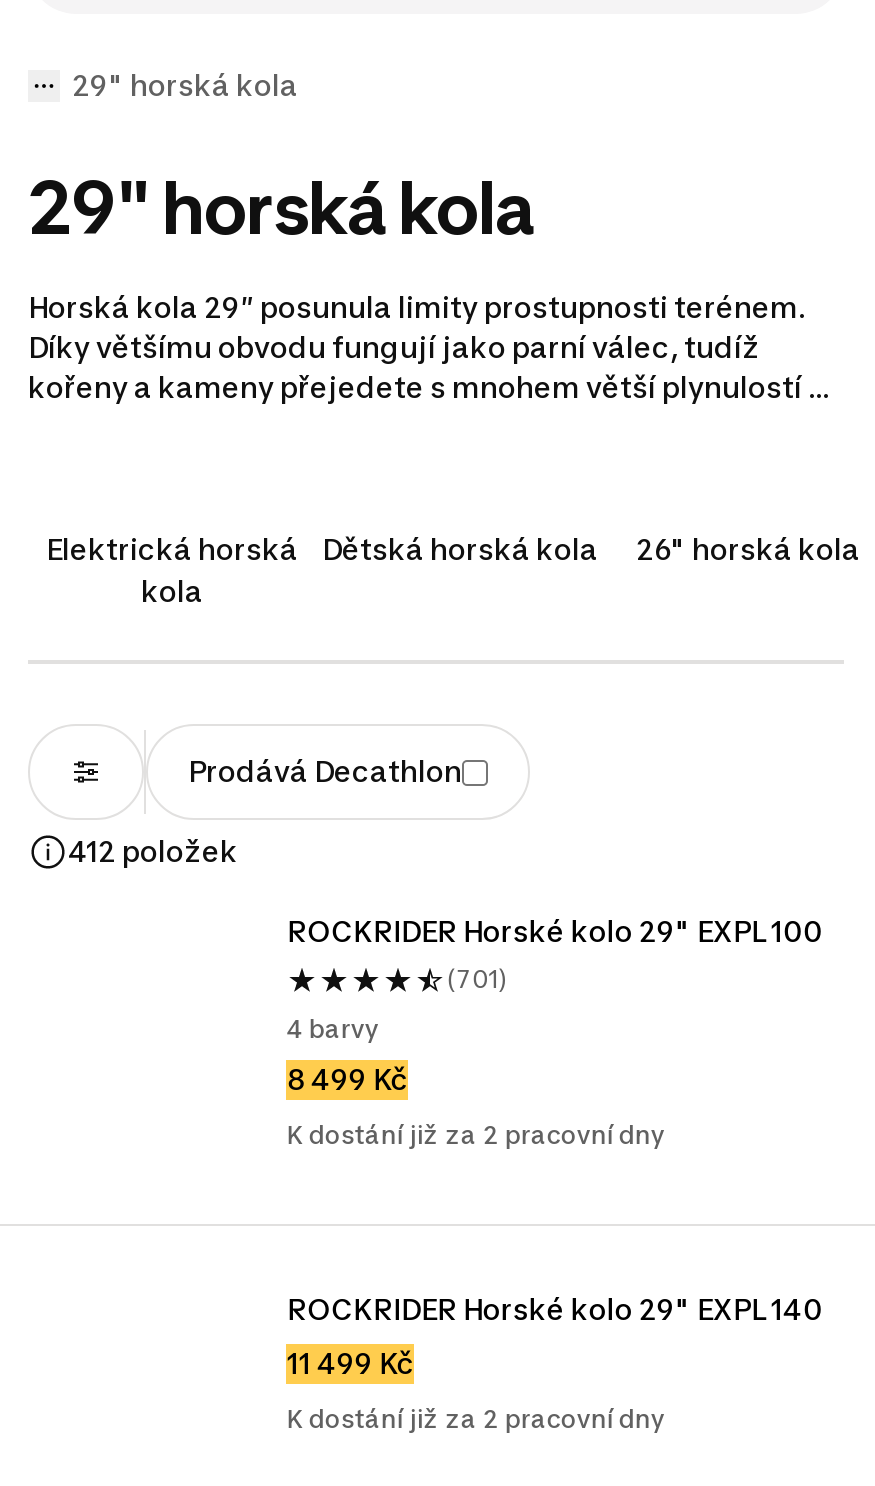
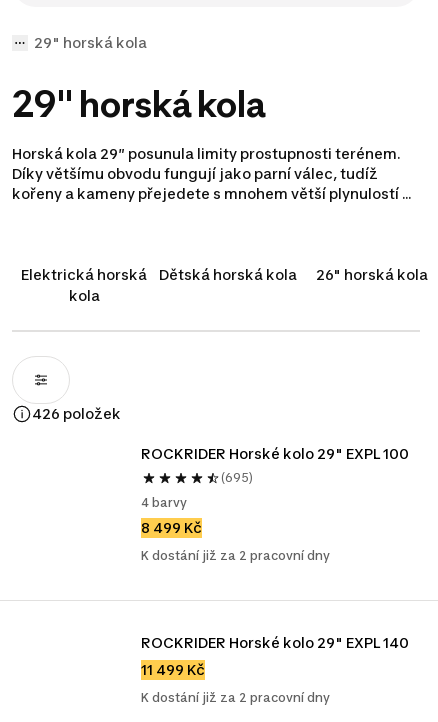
- Prodává Decathlon
- 412 položek
+ 426 položek

- (701)
+ (695)
